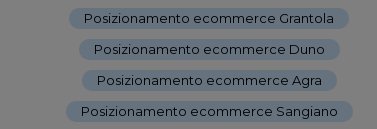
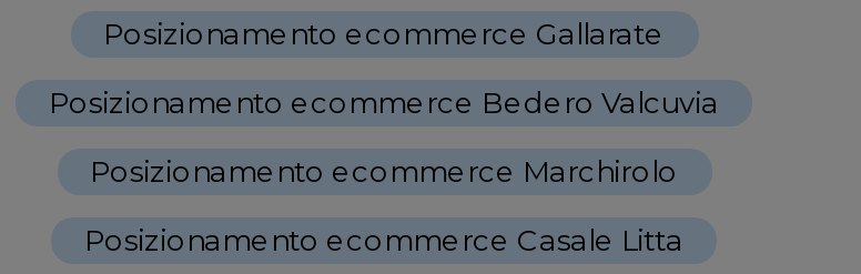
- Posizionamento ecommerce Grantola
+ Posizionamento ecommerce Gallarate

- Posizionamento ecommerce Duno
+ Posizionamento ecommerce Bedero Valcuvia

- Posizionamento ecommerce Agra
+ Posizionamento ecommerce Marchirolo

- Posizionamento ecommerce Sangiano
+ Posizionamento ecommerce Casale Litta
